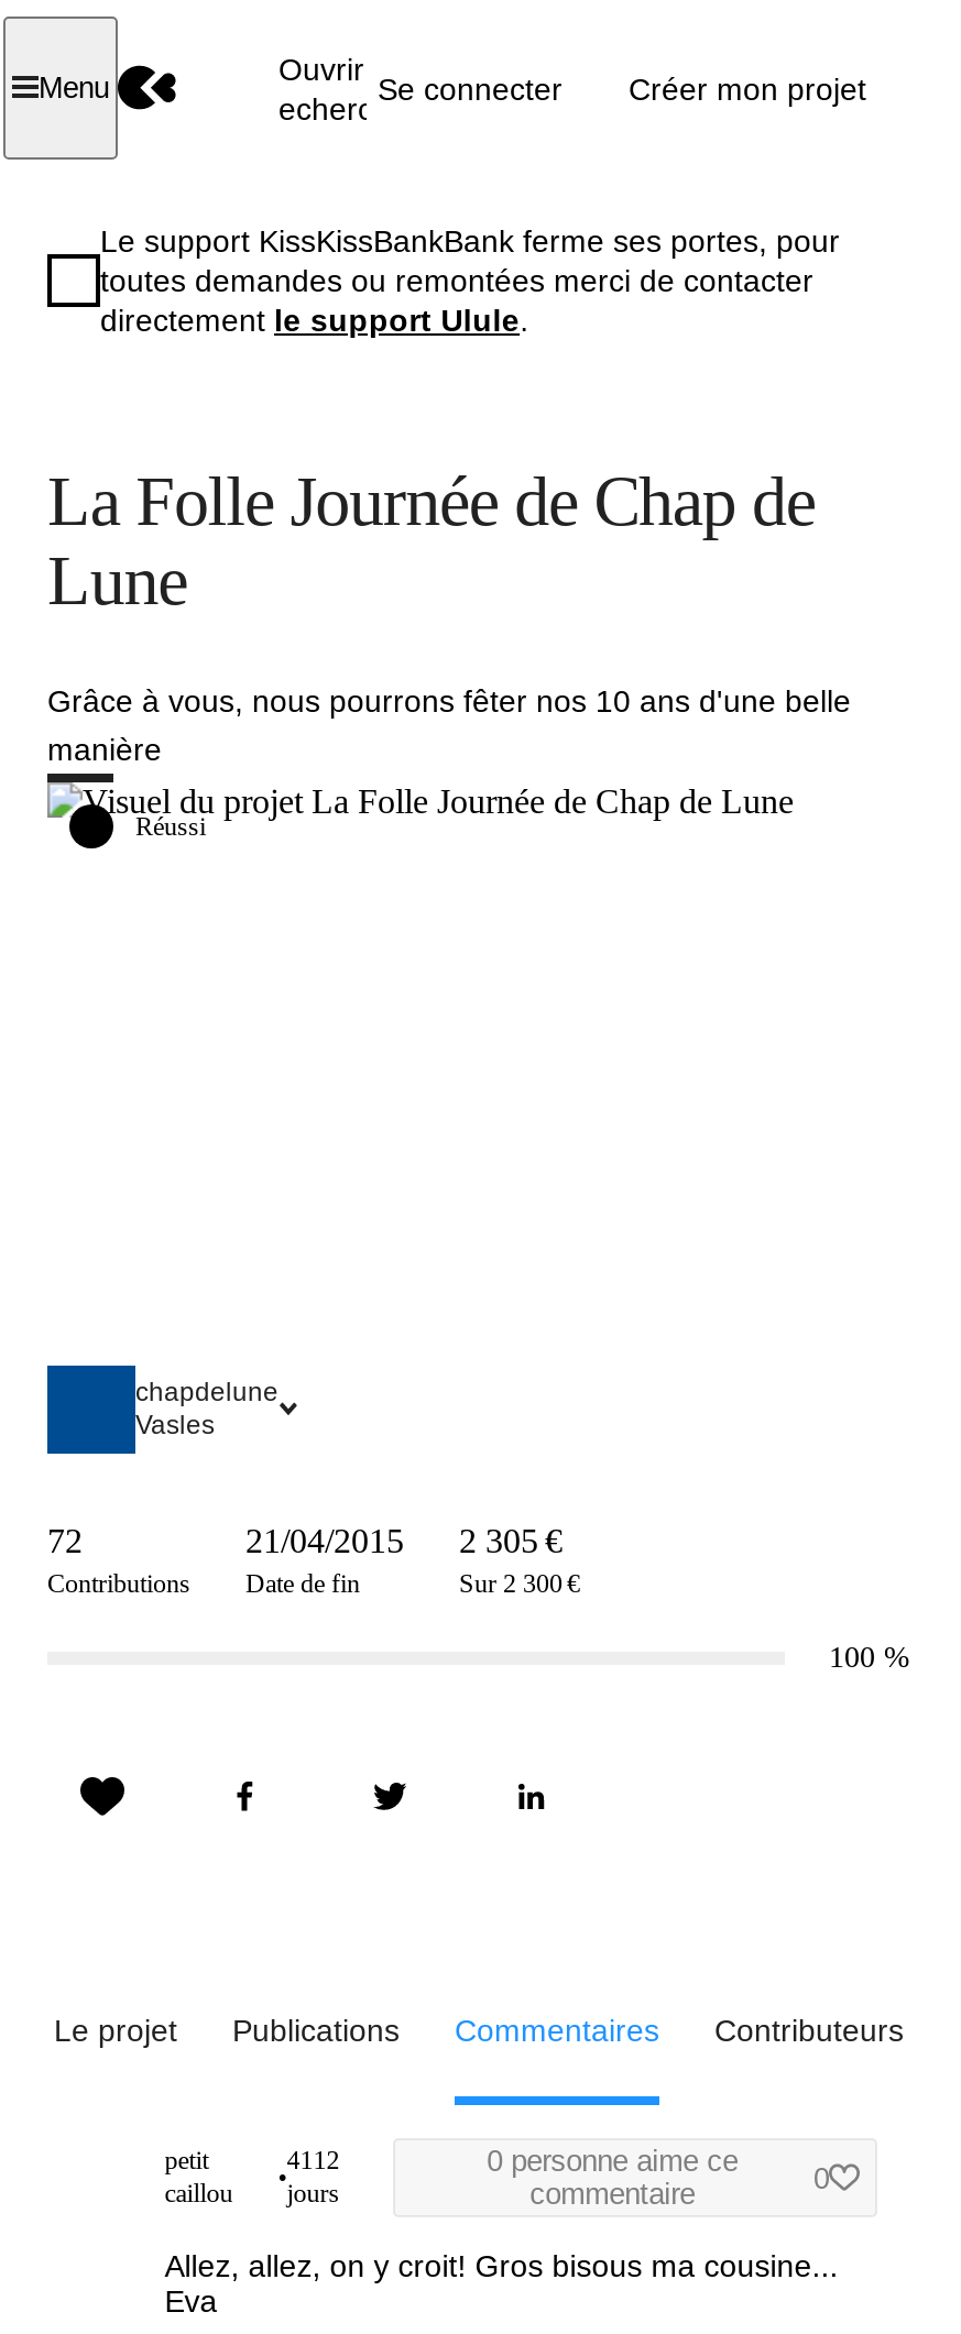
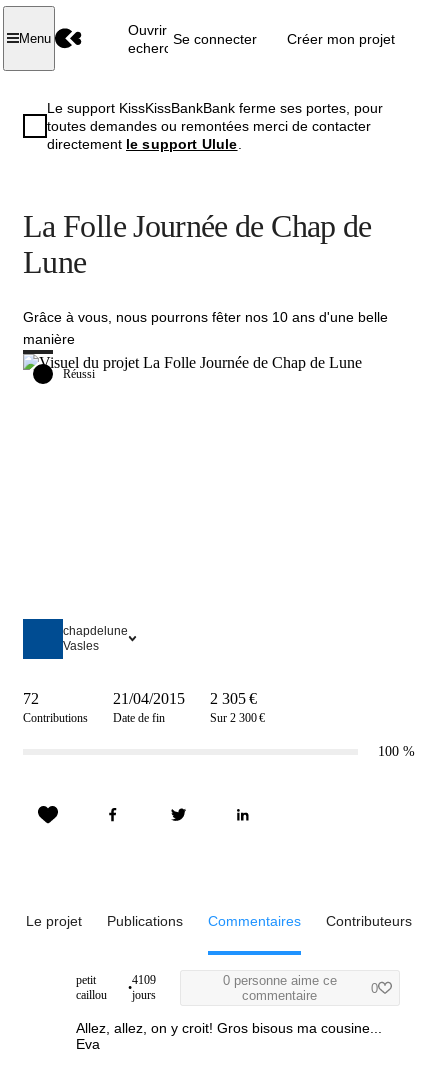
- 4112
+ 4109
